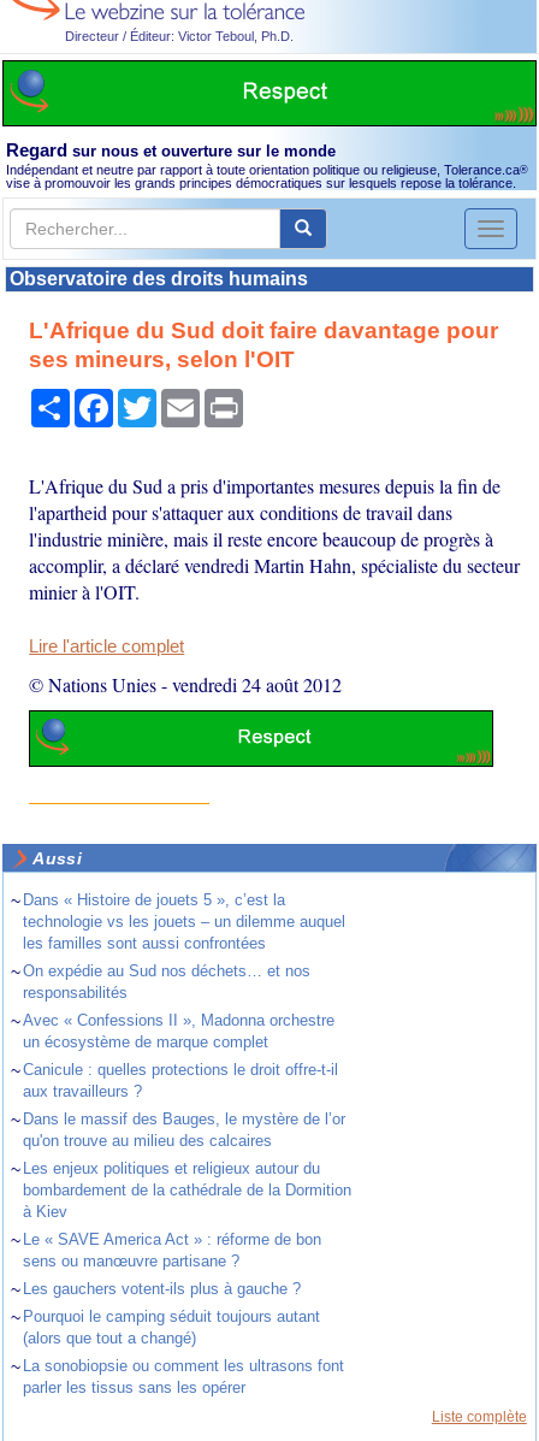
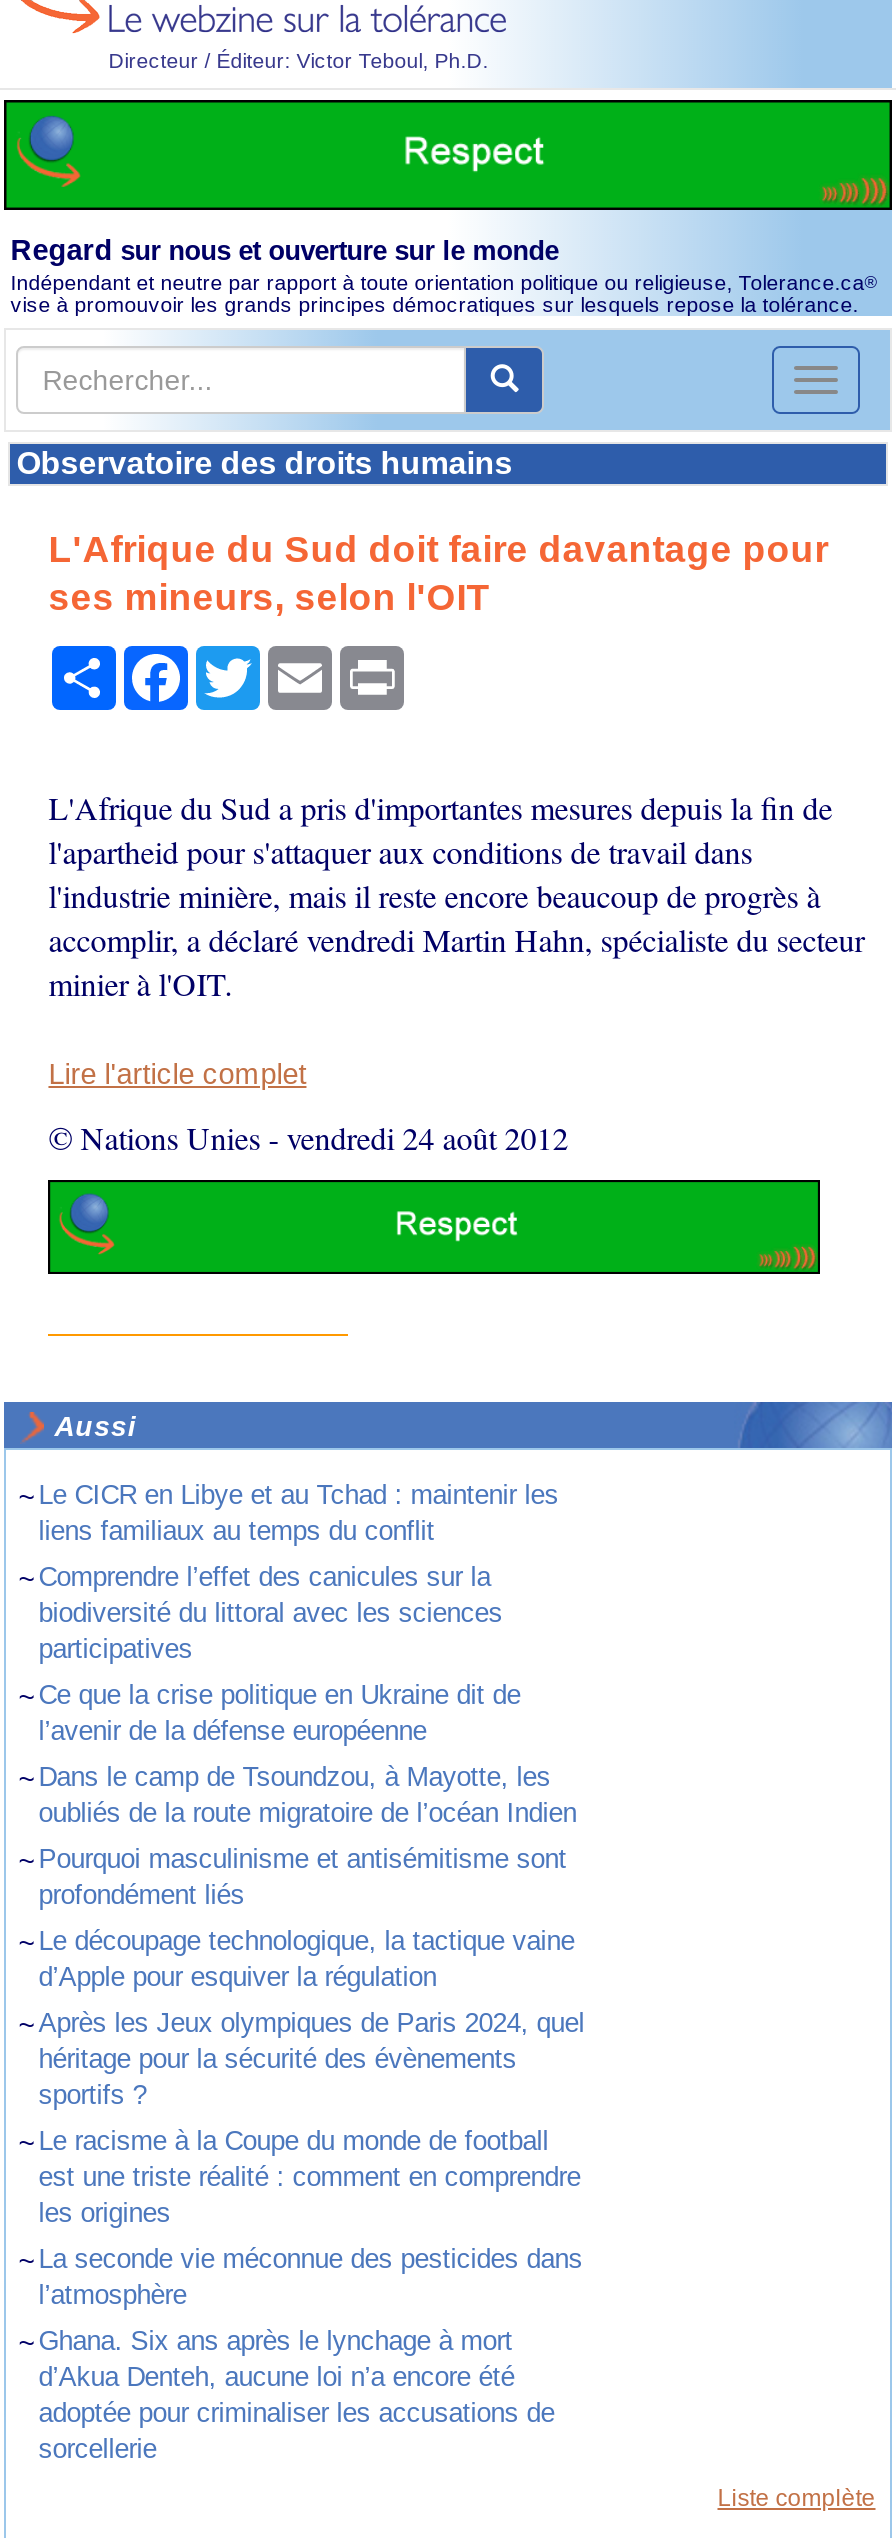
- ~ Dans « Histoire de jouets 5 », c’est la
- technologie vs les jouets – un dilemme auquel
- les familles sont aussi confrontées
- ~ On expédie au Sud nos déchets… et nos
- responsabilités
- ~ Avec « Confessions II », Madonna orchestre
- un écosystème de marque complet
- ~ Canicule : quelles protections le droit offre-t-il
- aux travailleurs ?
- ~ Dans le massif des Bauges, le mystère de l’or
- qu'on trouve au milieu des calcaires
- ~ Les enjeux politiques et religieux autour du
- bombardement de la cathédrale de la Dormition
- à Kiev
- ~ Le « SAVE America Act » : réforme de bon
- sens ou manœuvre partisane ?
- ~ Les gauchers votent-ils plus à gauche ?
- ~ Pourquoi le camping séduit toujours autant
- (alors que tout a changé)
- ~ La sonobiopsie ou comment les ultrasons font
- parler les tissus sans les opérer
+ ~ Le CICR en Libye et au Tchad : maintenir les
+ liens familiaux au temps du conflit
+ ~ Comprendre l’effet des canicules sur la
+ biodiversité du littoral avec les sciences
+ participatives
+ ~ Ce que la crise politique en Ukraine dit de
+ l’avenir de la défense européenne
+ ~ Dans le camp de Tsoundzou, à Mayotte, les
+ oubliés de la route migratoire de l’océan Indien
+ ~ Pourquoi masculinisme et antisémitisme sont
+ profondément liés
+ ~ Le découpage technologique, la tactique vaine
+ d’Apple pour esquiver la régulation
+ ~ Après les Jeux olympiques de Paris 2024, quel
+ héritage pour la sécurité des évènements
+ sportifs ?
+ ~ Le racisme à la Coupe du monde de football
+ est une triste réalité : comment en comprendre
+ les origines
+ ~ La seconde vie méconnue des pesticides dans
+ l’atmosphère
+ ~ Ghana. Six ans après le lynchage à mort
+ d’Akua Denteh, aucune loi n’a encore été
+ adoptée pour criminaliser les accusations de
+ sorcellerie
